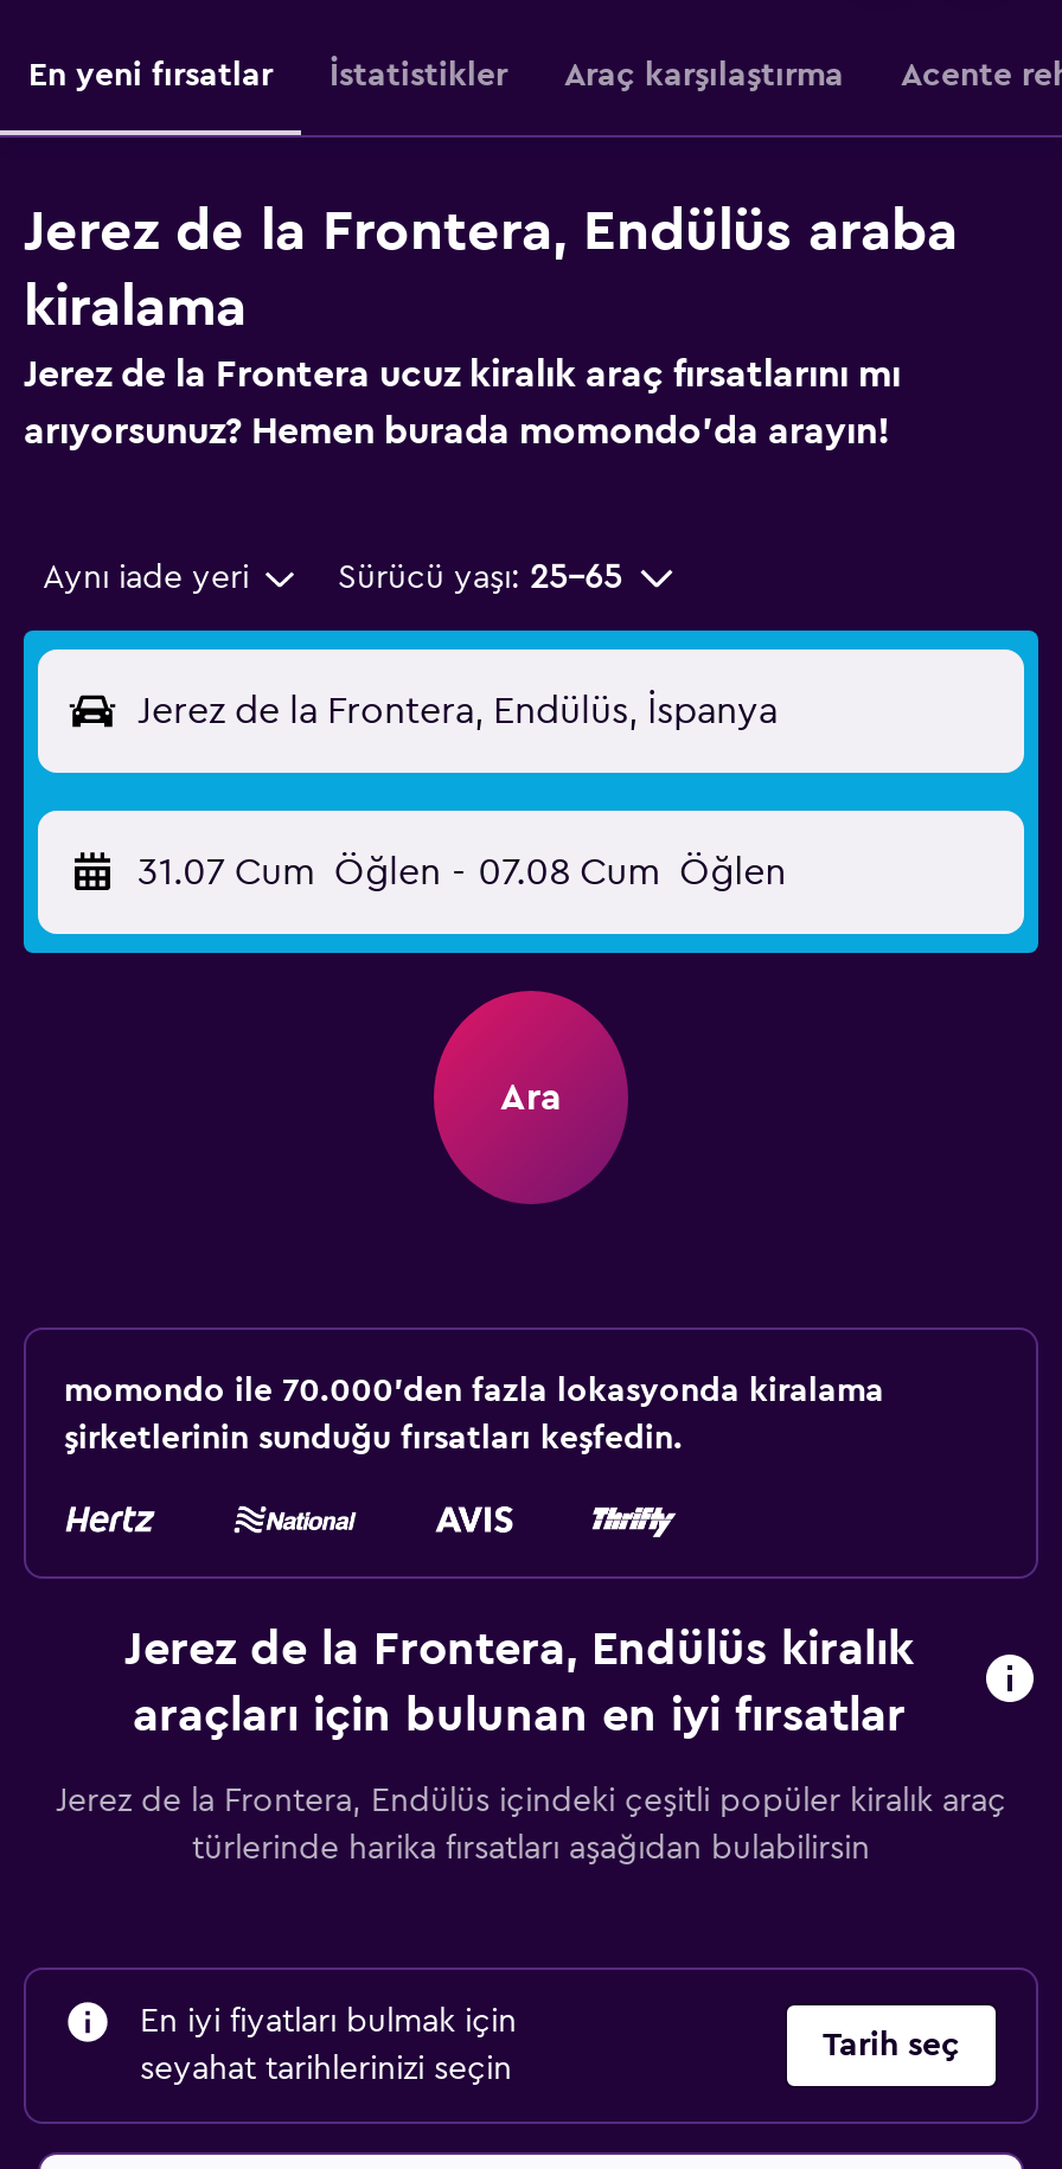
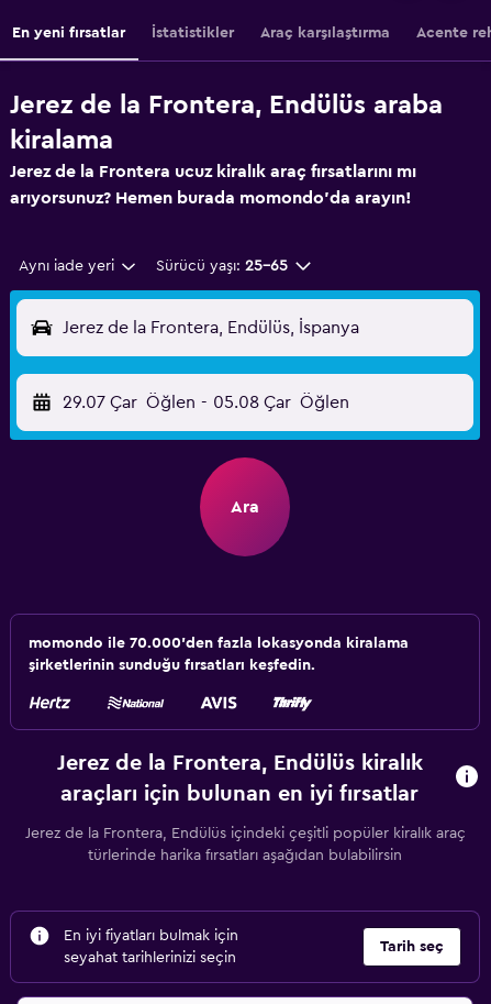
- 31.07 Cum Öğlen - 07.08 Cum Öğlen
+ 29.07 Çar Öğlen - 05.08 Çar Öğlen
